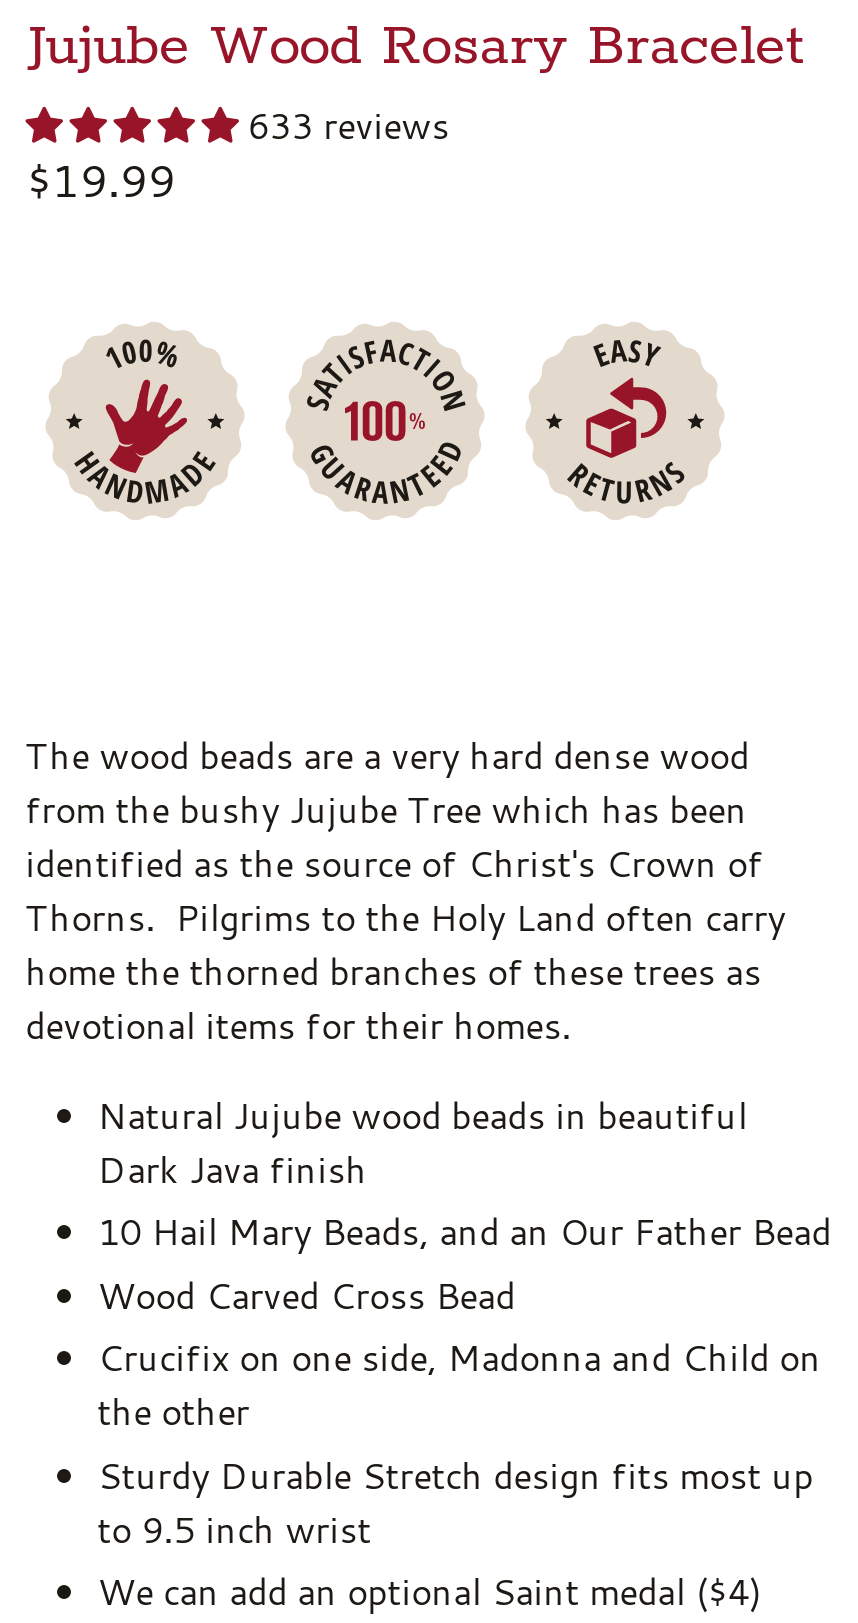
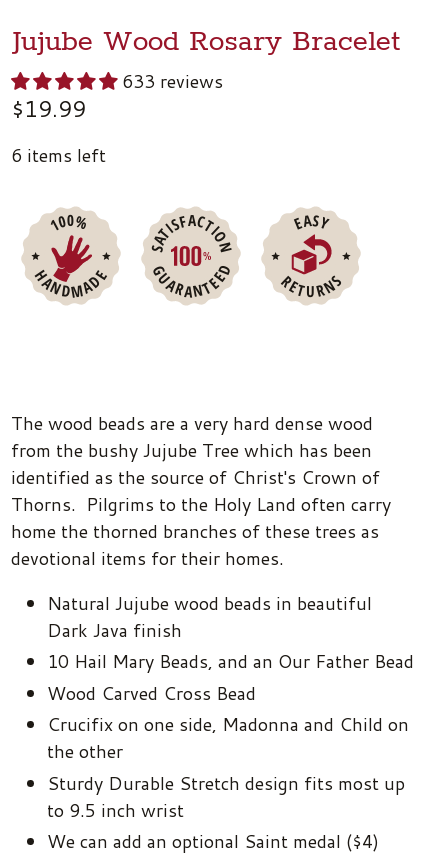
+ 6 items left
